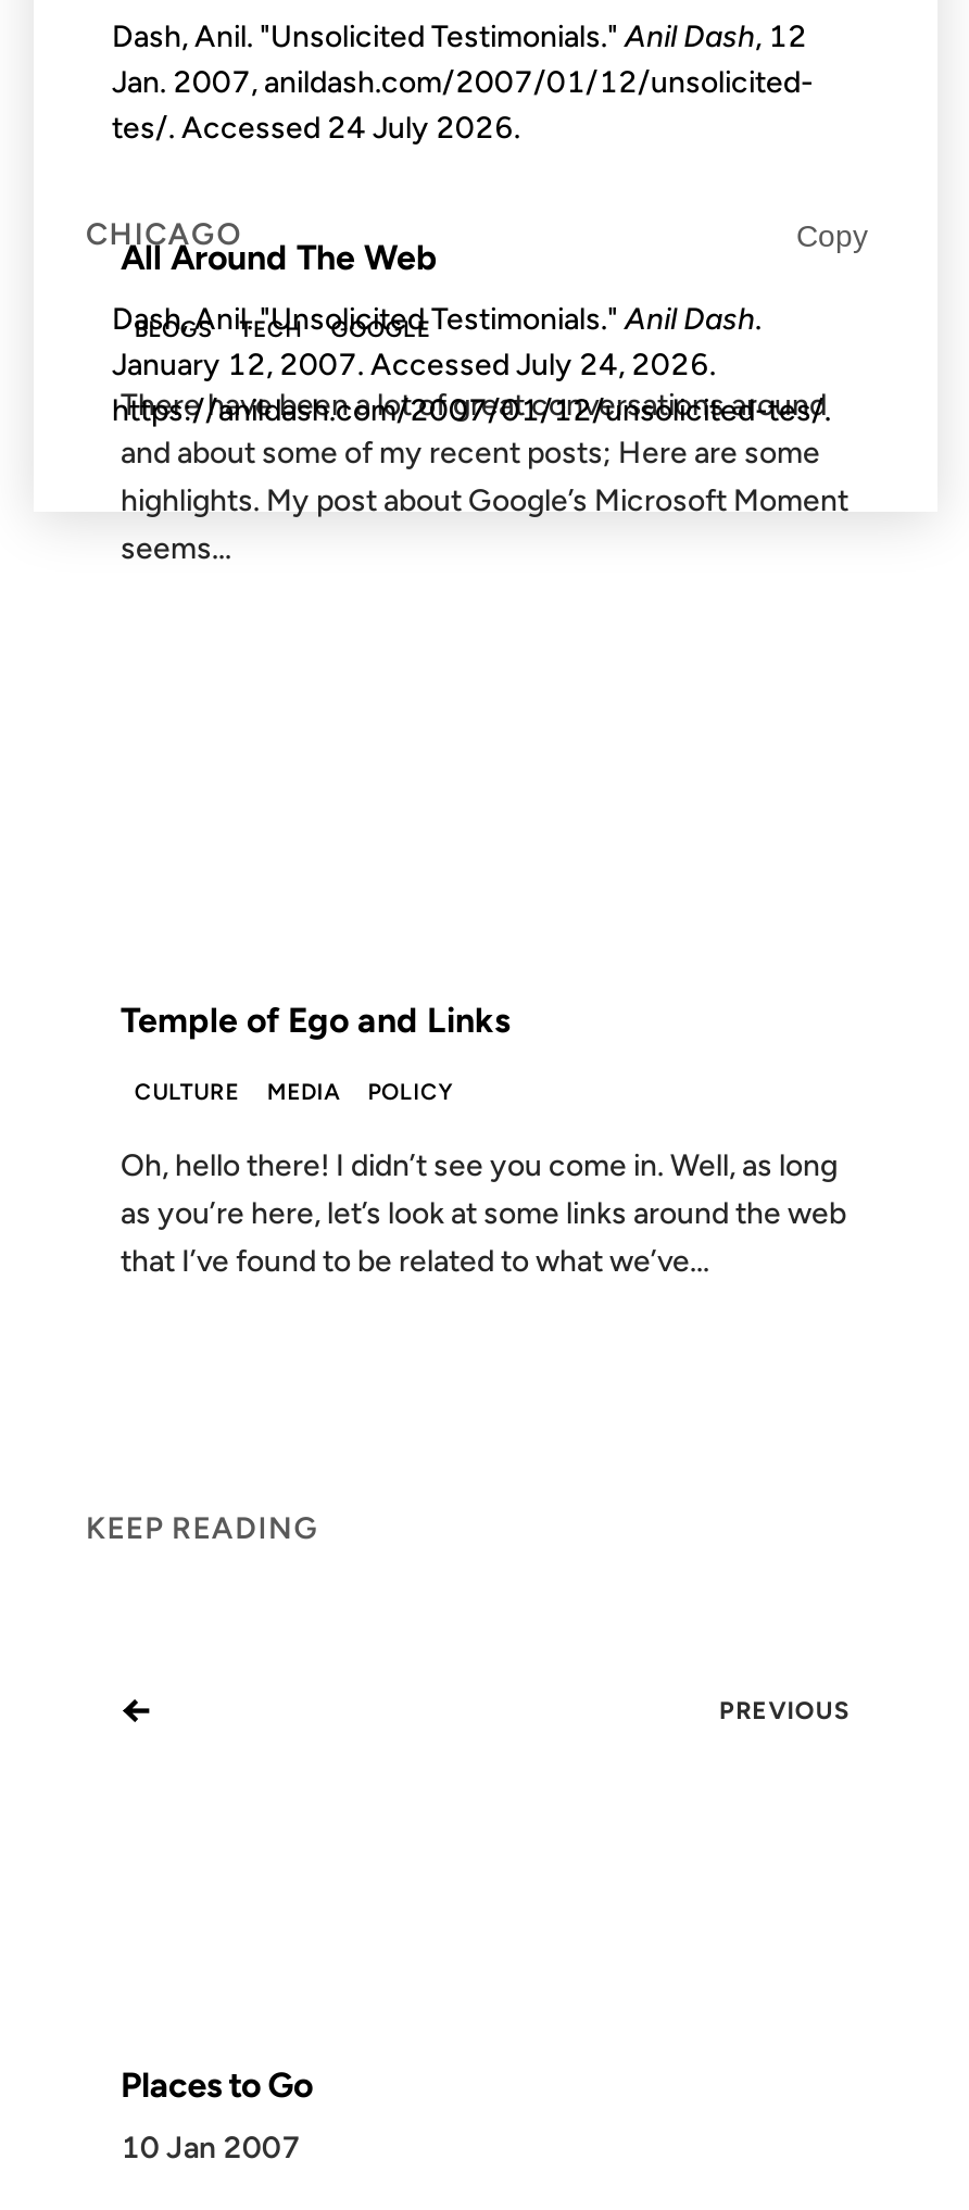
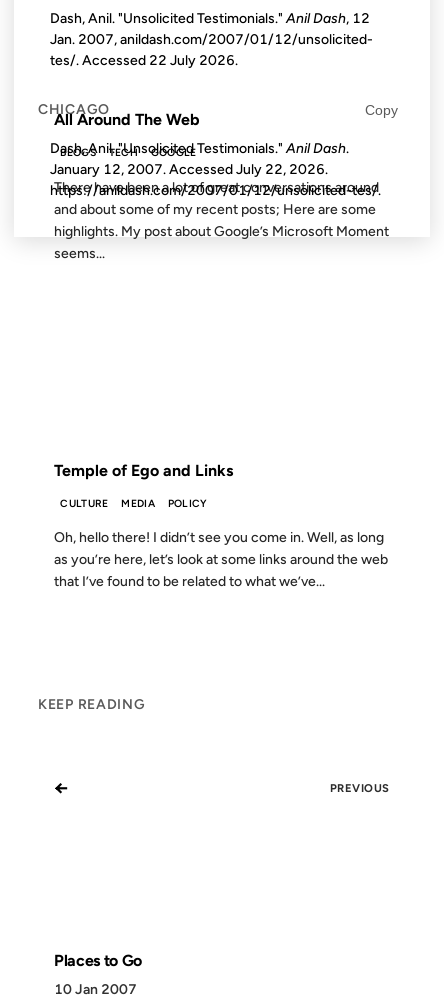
- tes/. Accessed 24 July 2026.
+ tes/. Accessed 22 July 2026.

- January 12, 2007. Accessed July 24, 2026.
+ January 12, 2007. Accessed July 22, 2026.
